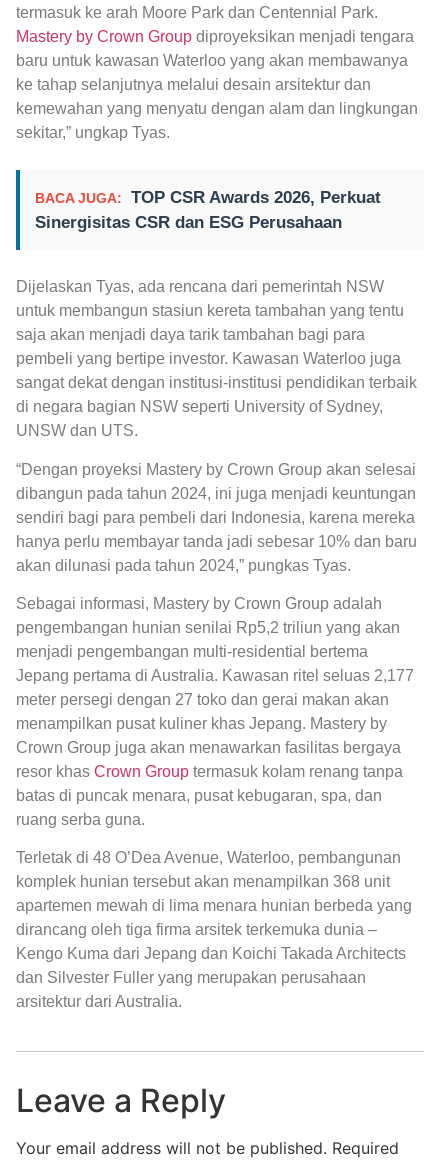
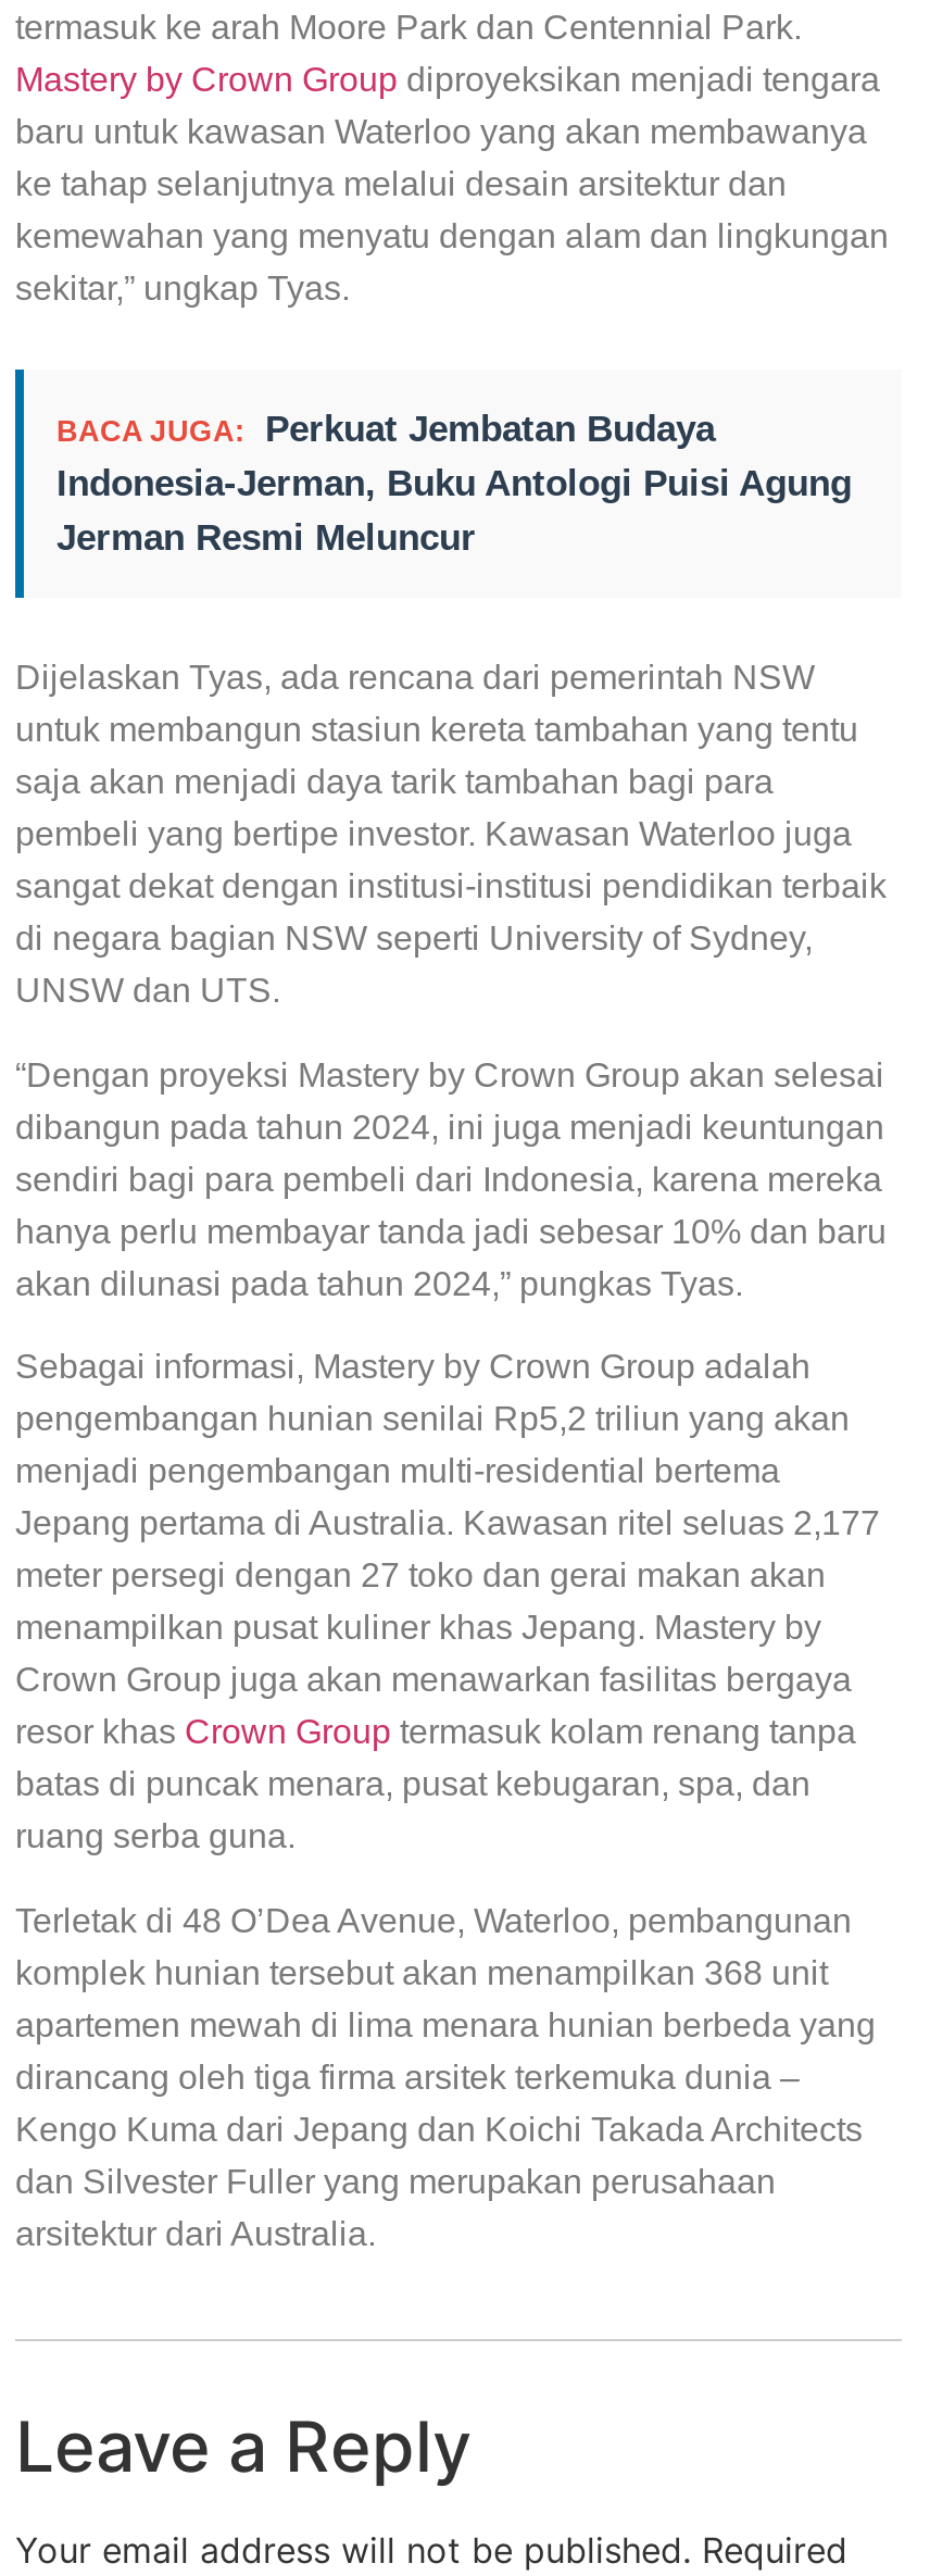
- BACA JUGA: TOP CSR Awards 2026, Perkuat
- Sinergisitas CSR dan ESG Perusahaan
+ BACA JUGA: Perkuat Jembatan Budaya
+ Indonesia-Jerman, Buku Antologi Puisi Agung
+ Jerman Resmi Meluncur
